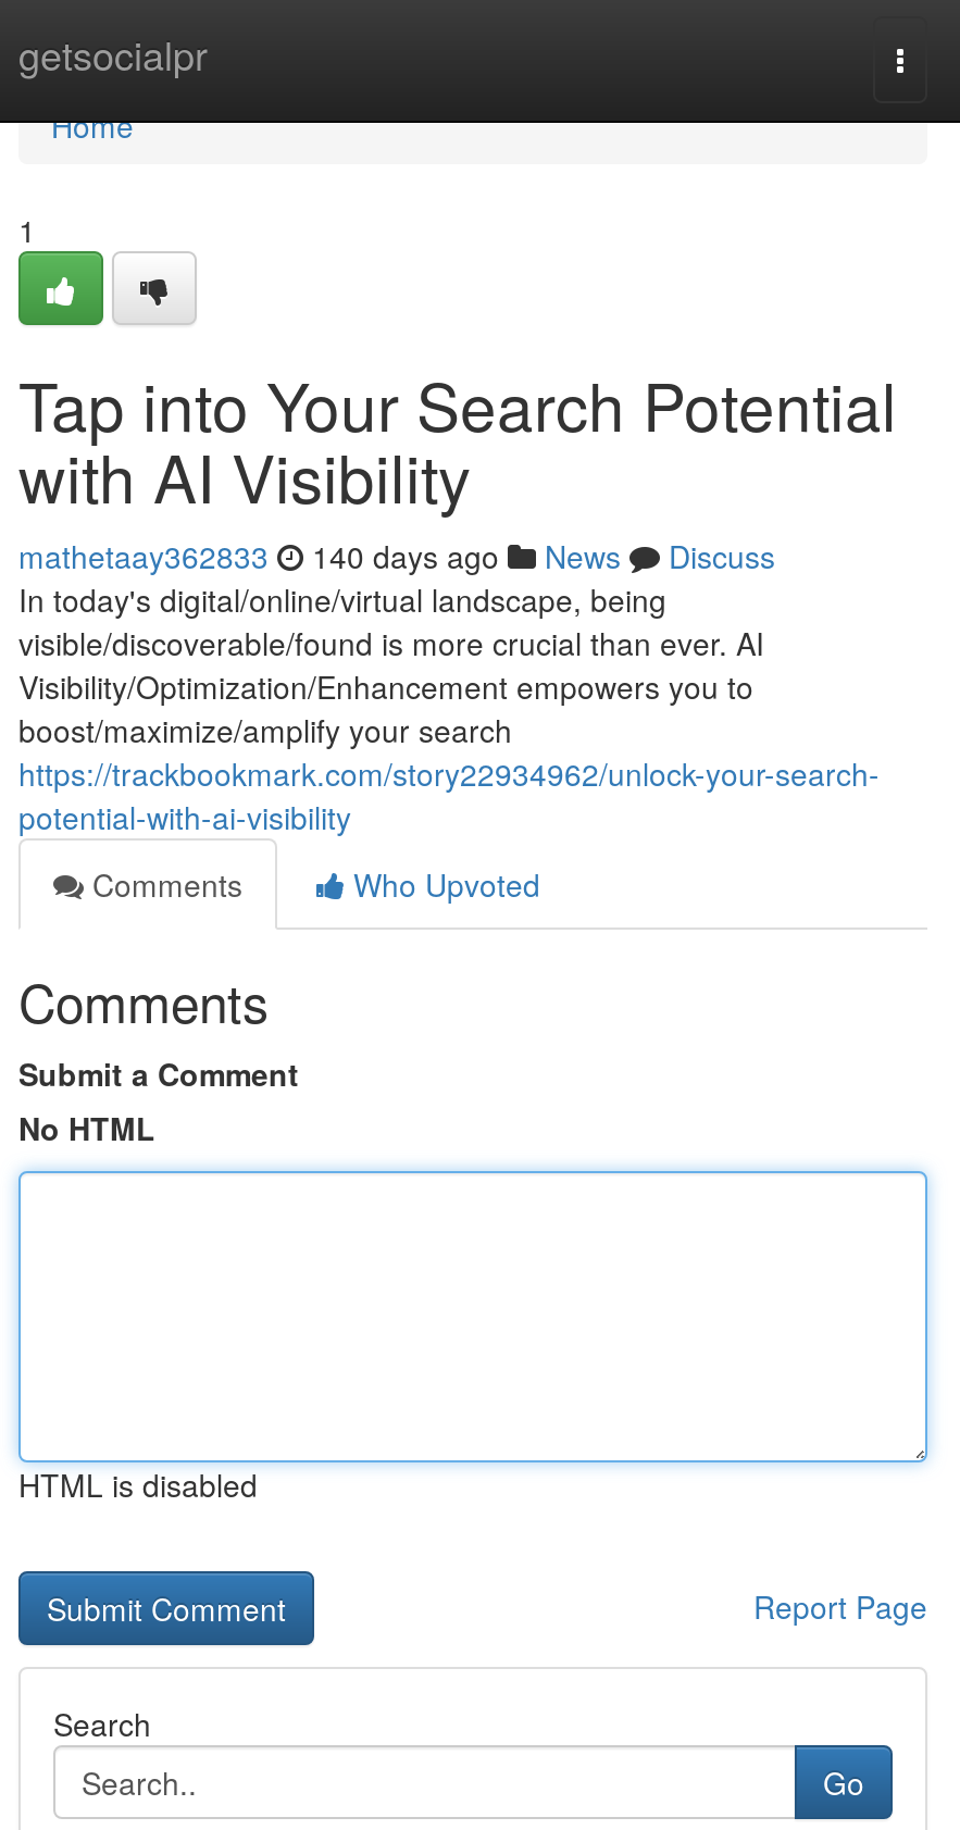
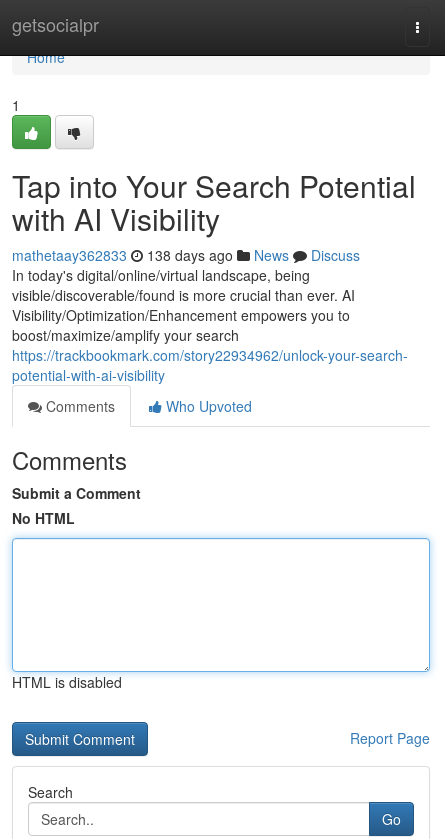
- mathetaay362833 140 days ago News Discuss
+ mathetaay362833 138 days ago News Discuss
